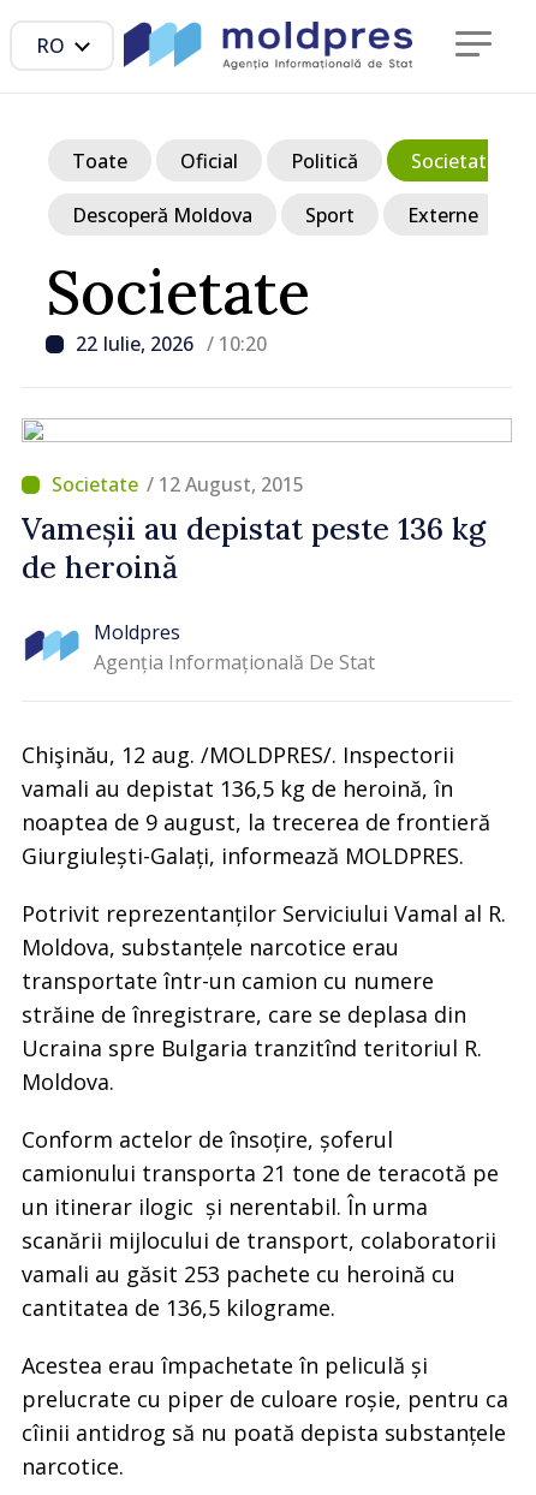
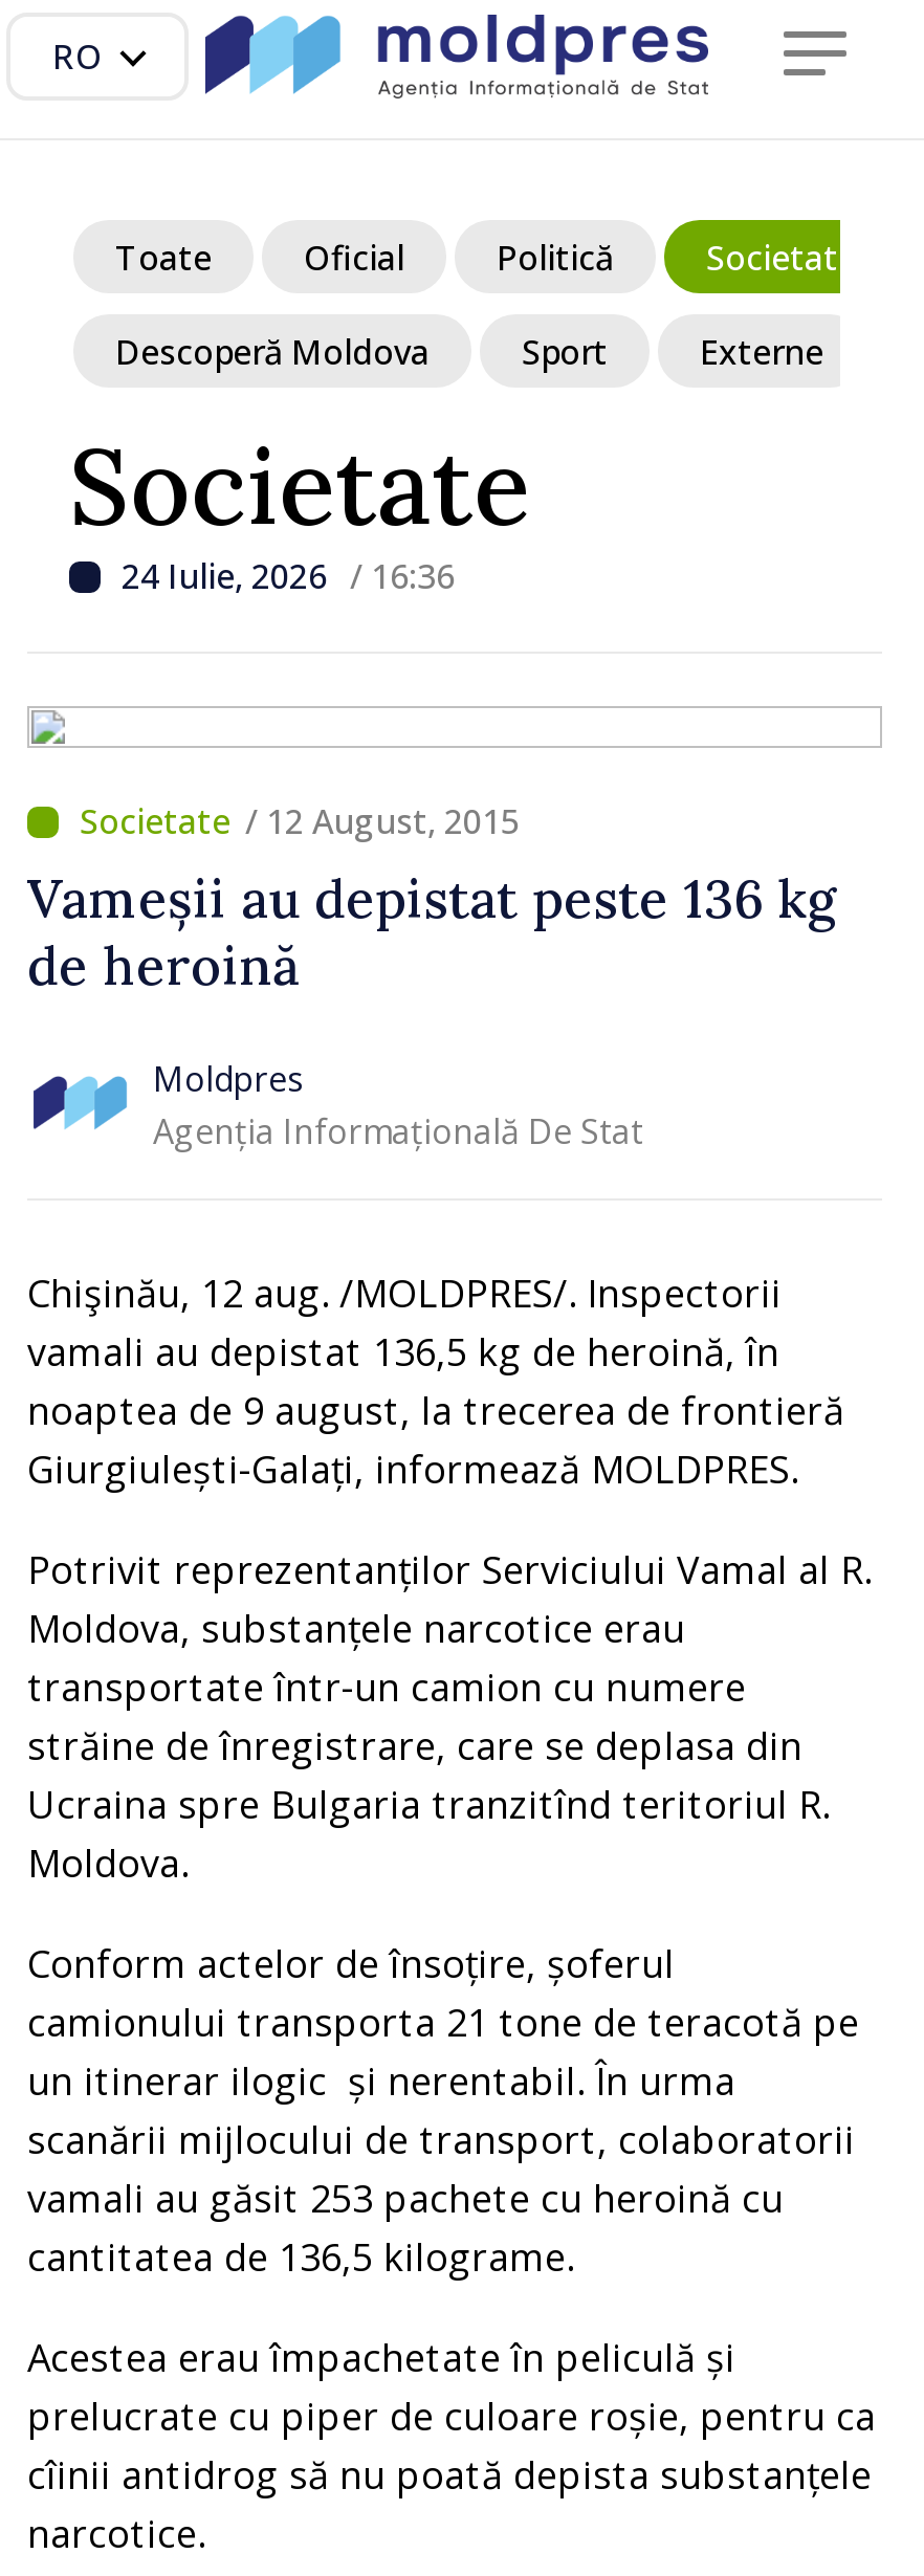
- 22 Iulie, 2026 / 10:20
+ 24 Iulie, 2026 / 16:36
